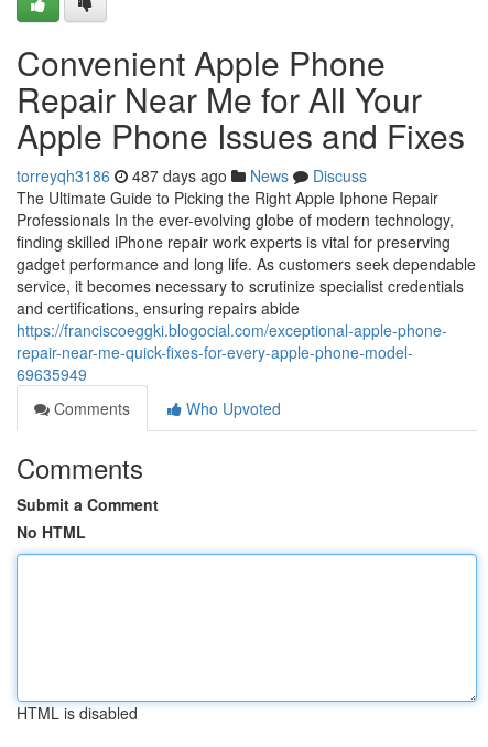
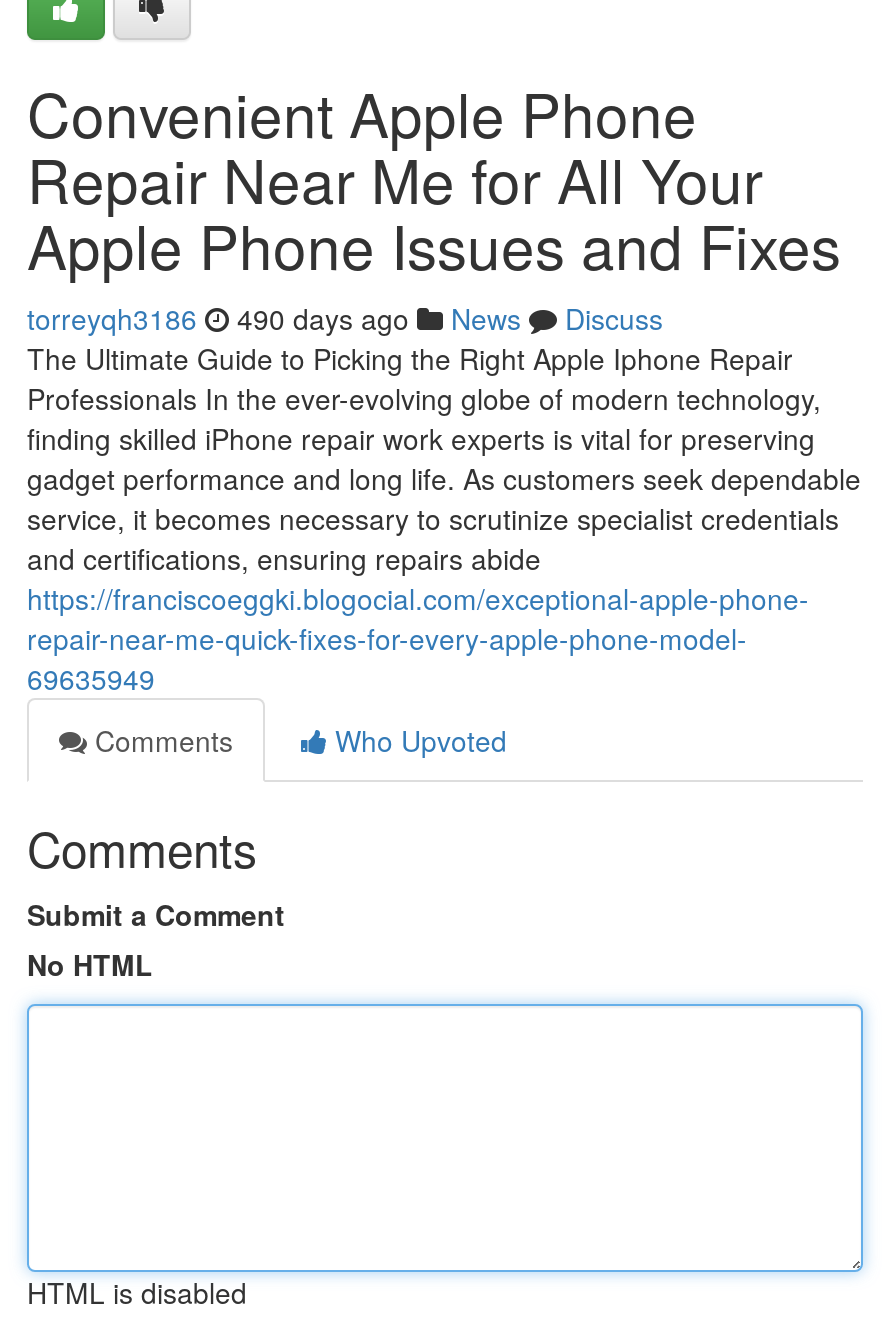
- torreyqh3186 487 days ago News Discuss
+ torreyqh3186 490 days ago News Discuss
